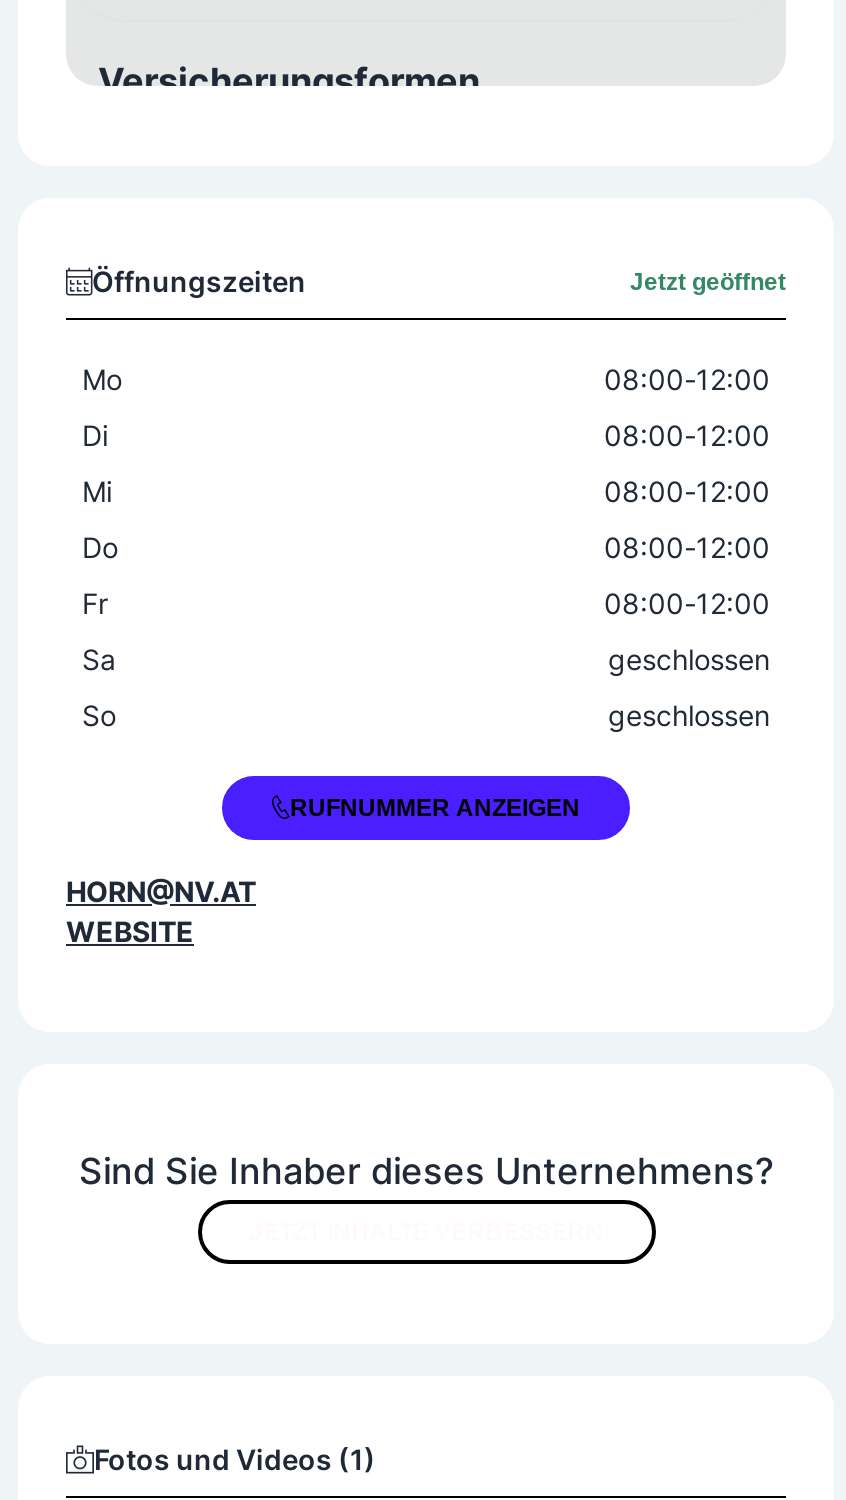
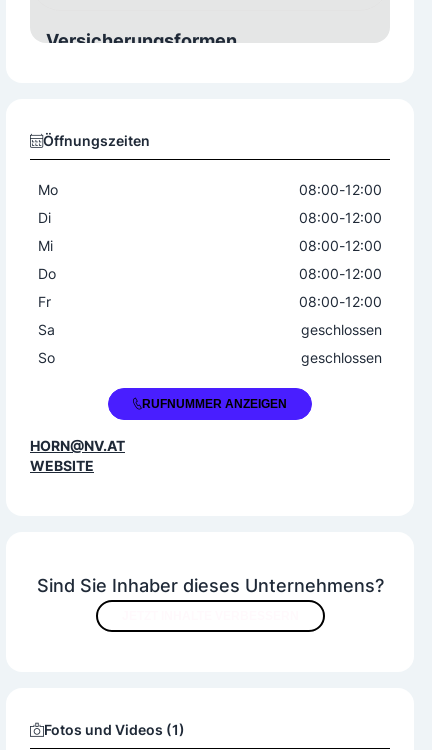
- Jetzt geöffnet
